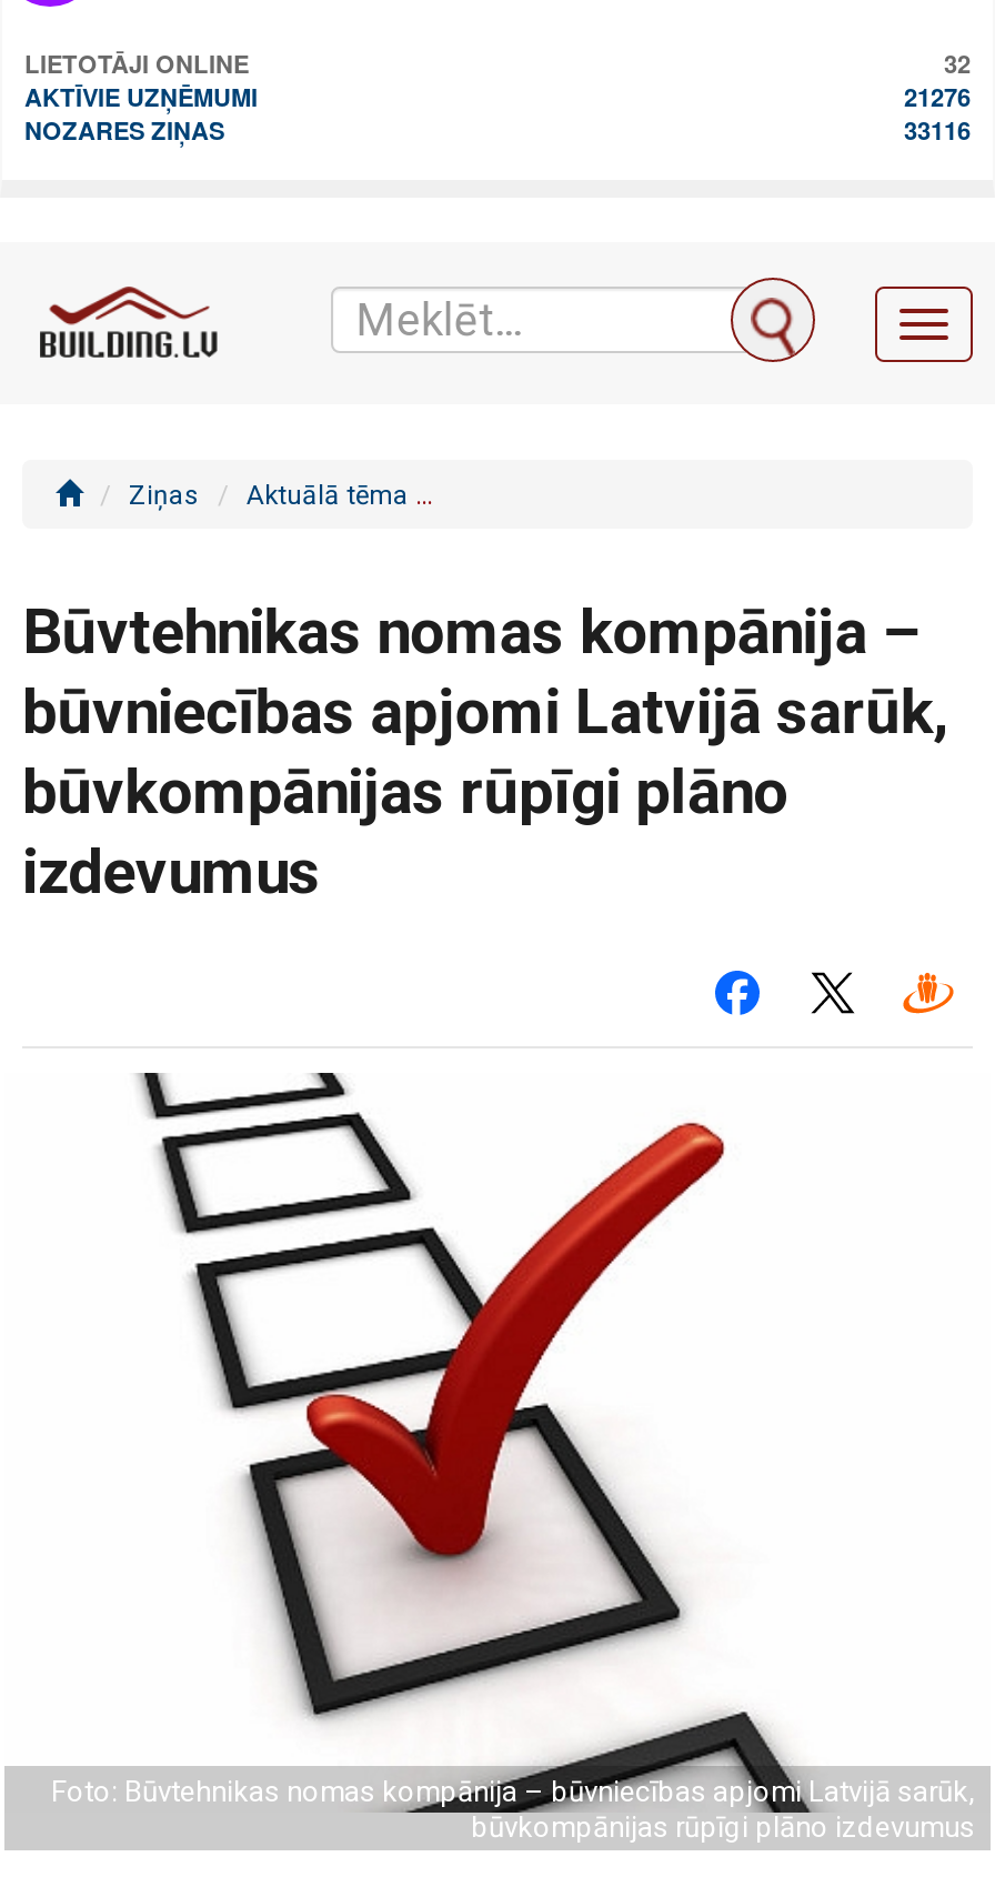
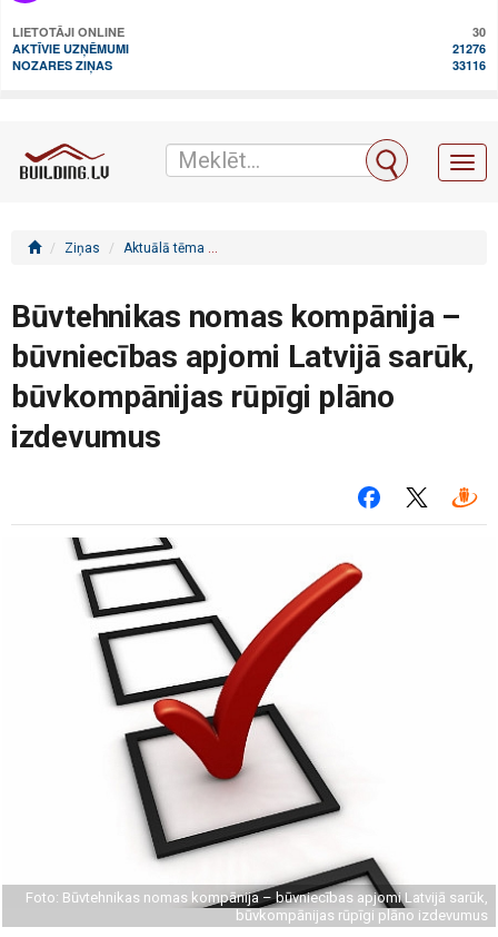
- 32
+ 30
